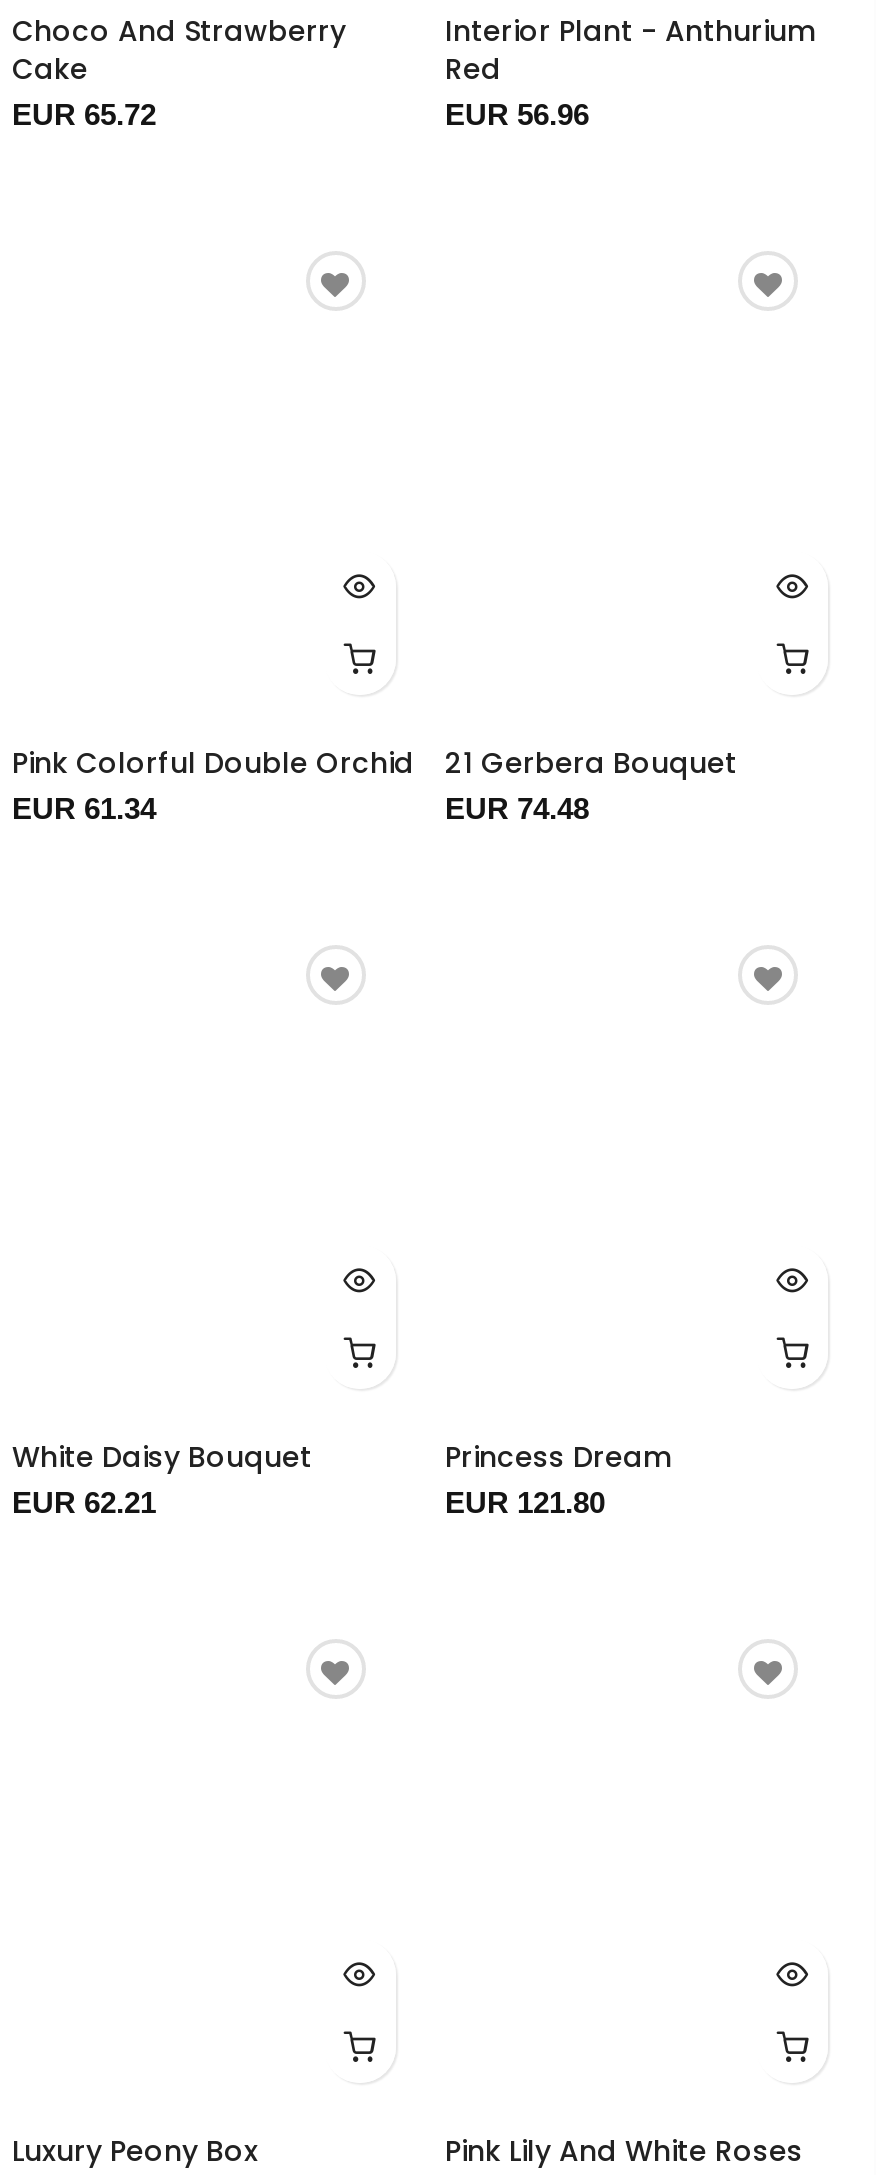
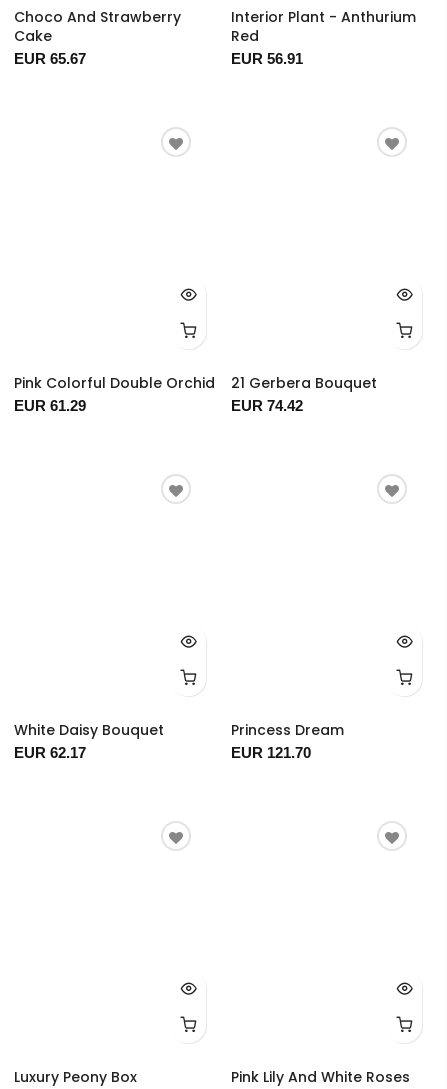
- EUR 65.72
+ EUR 65.67

- EUR 56.96
+ EUR 56.91

- EUR 61.34
+ EUR 61.29

- EUR 74.48
+ EUR 74.42

- EUR 62.21
+ EUR 62.17

- EUR 121.80
+ EUR 121.70
